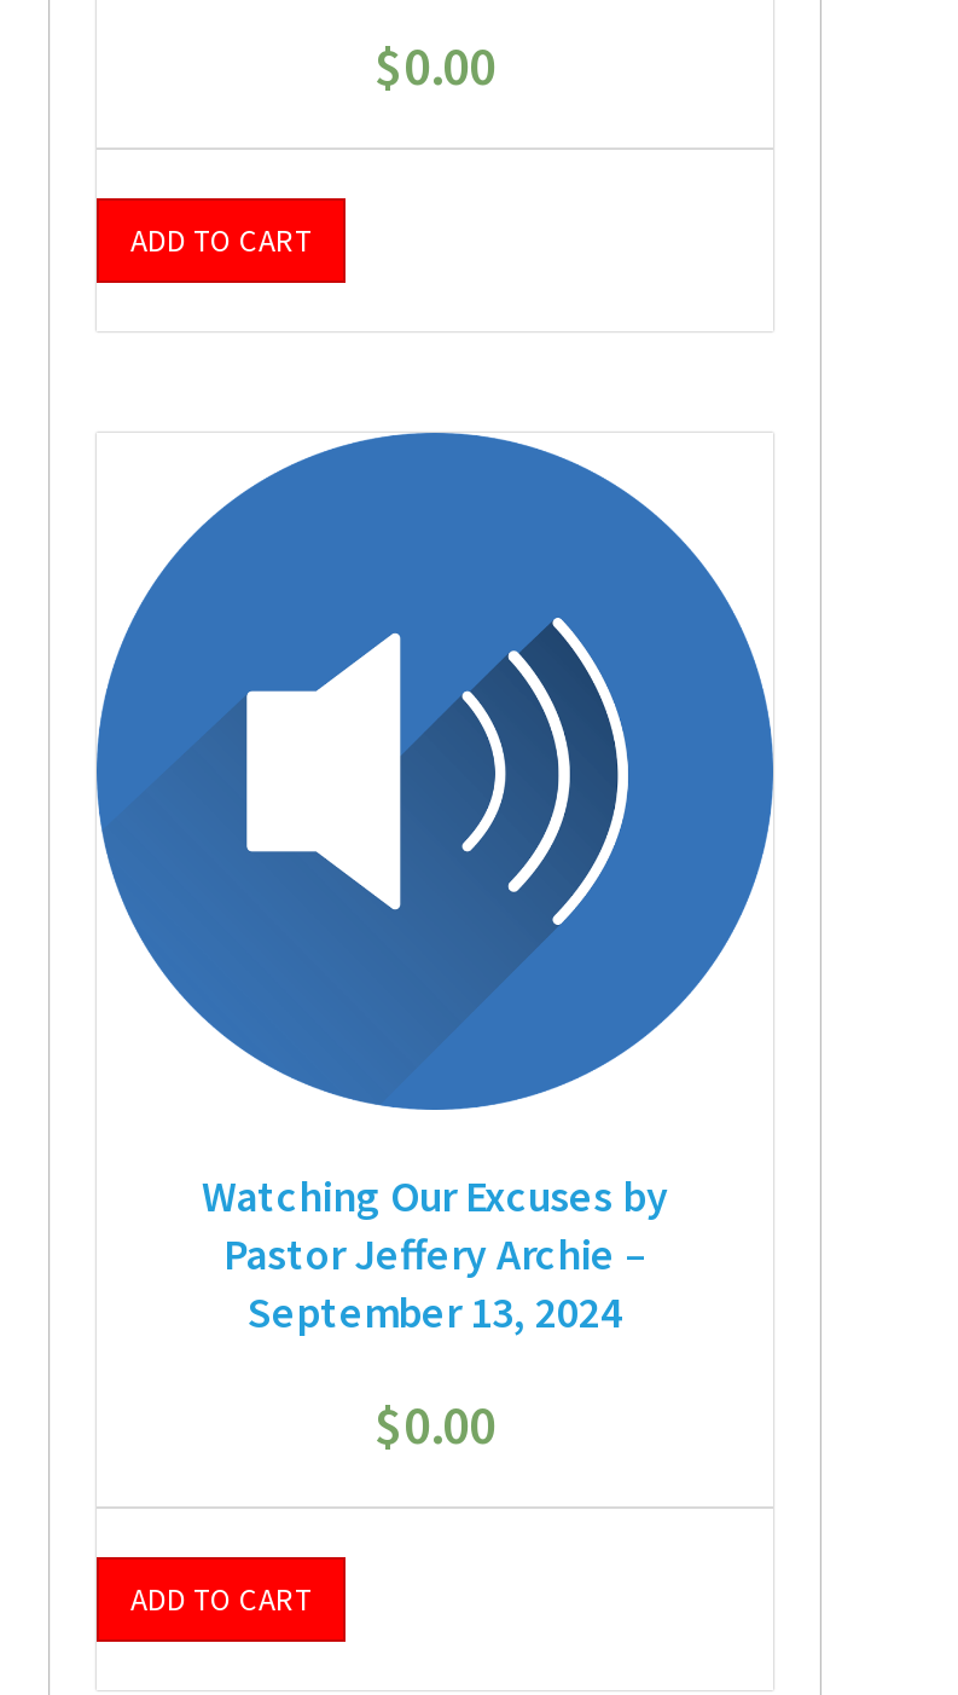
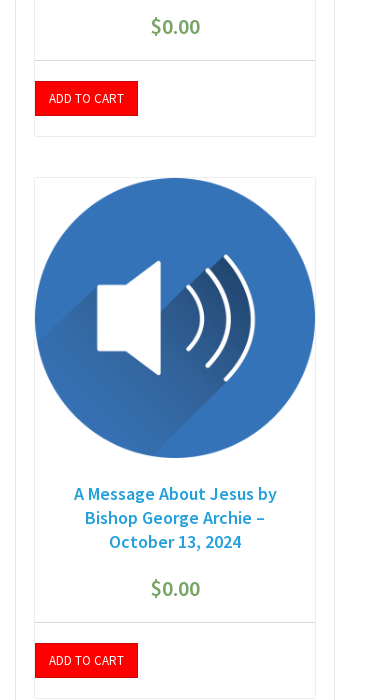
- Watching Our Excuses by
- Pastor Jeffery Archie –
- September 13, 2024
+ A Message About Jesus by
+ Bishop George Archie –
+ October 13, 2024
